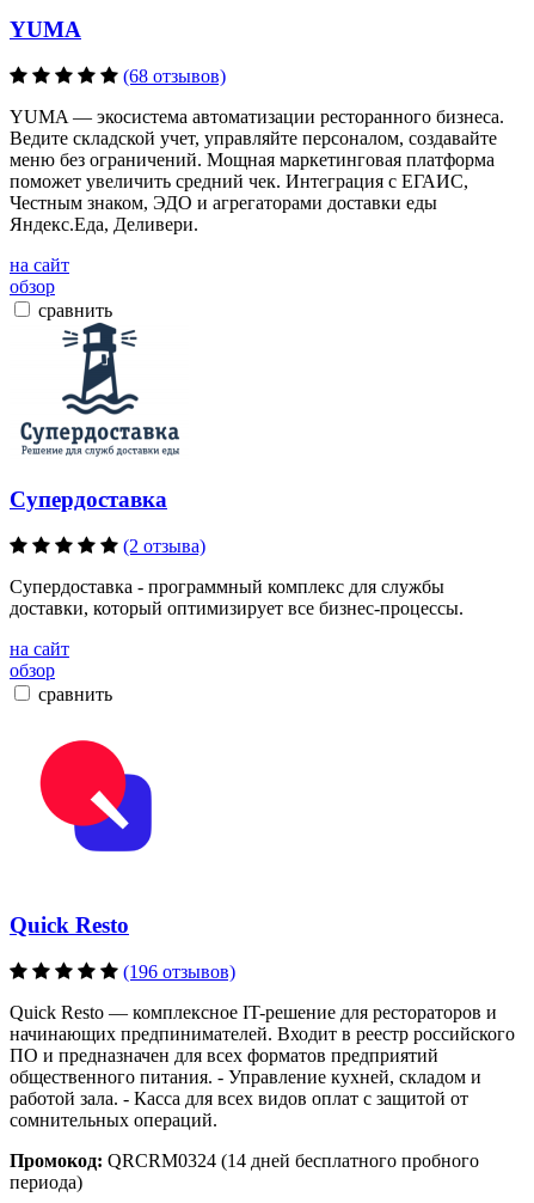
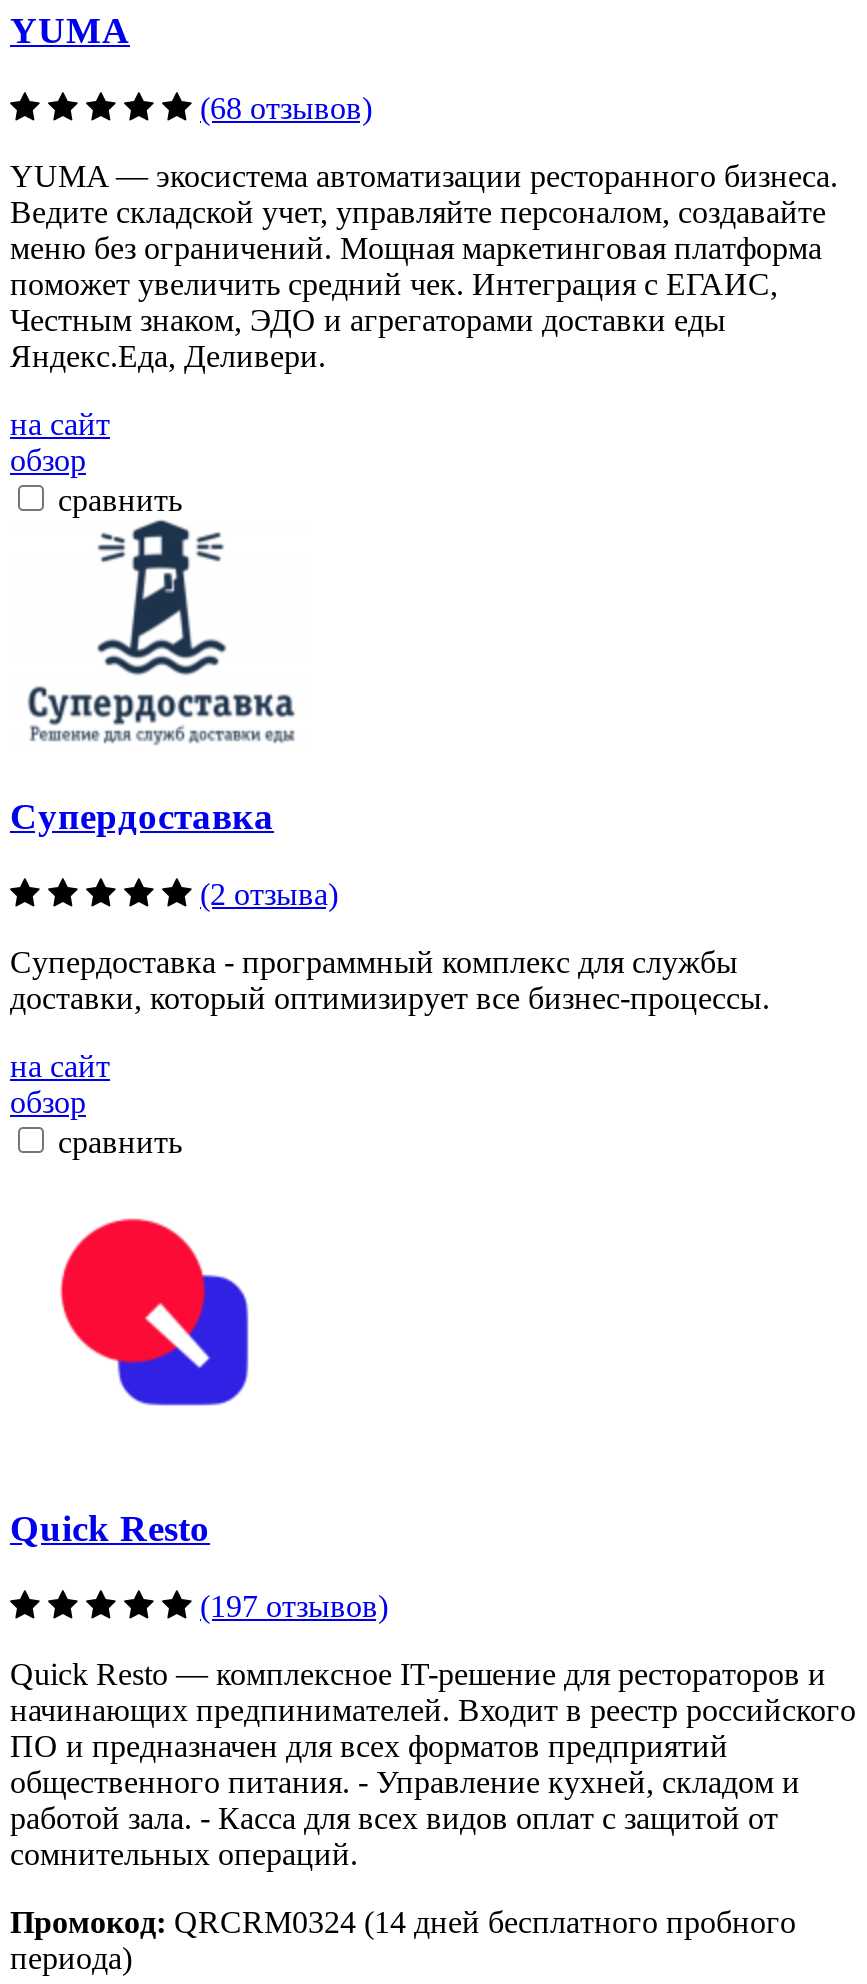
- (196 отзывов)
+ (197 отзывов)
